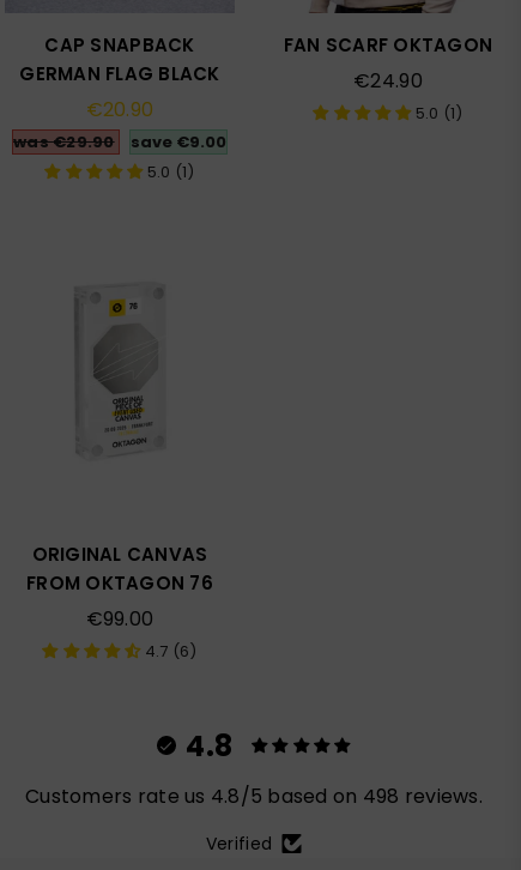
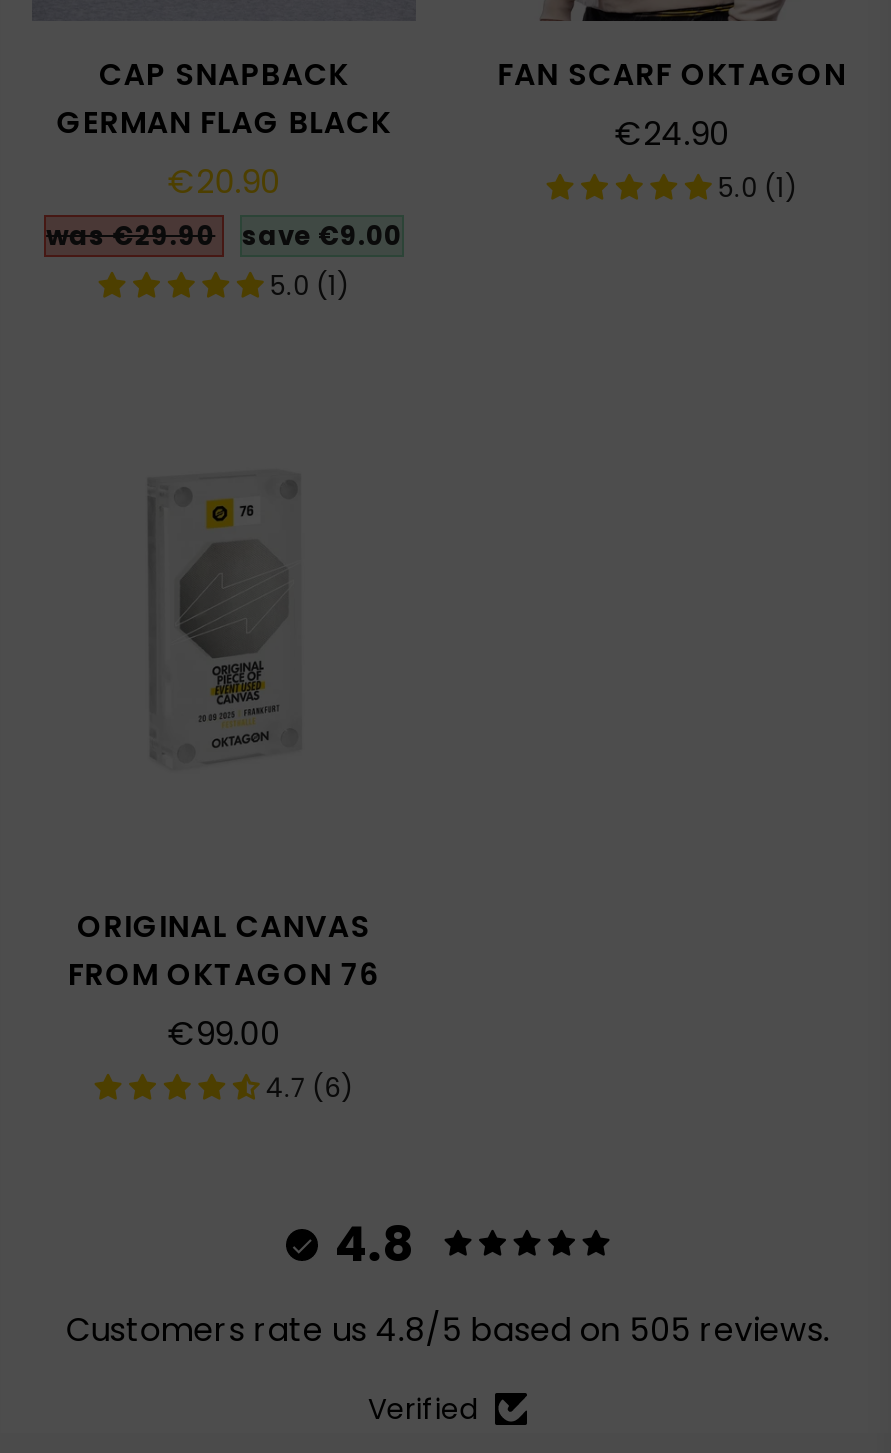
- Customers rate us 4.8/5 based on 498 reviews.
+ Customers rate us 4.8/5 based on 505 reviews.
